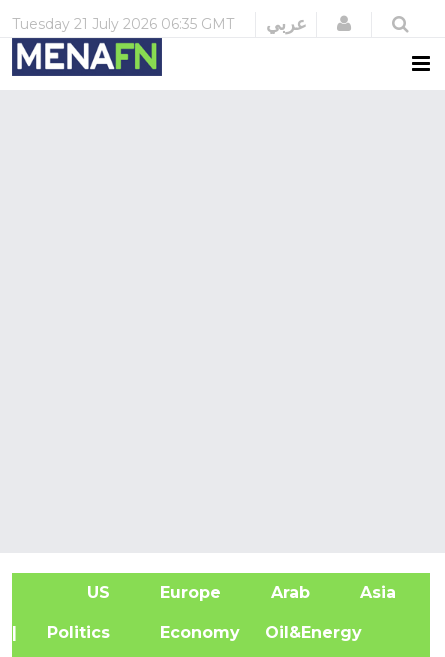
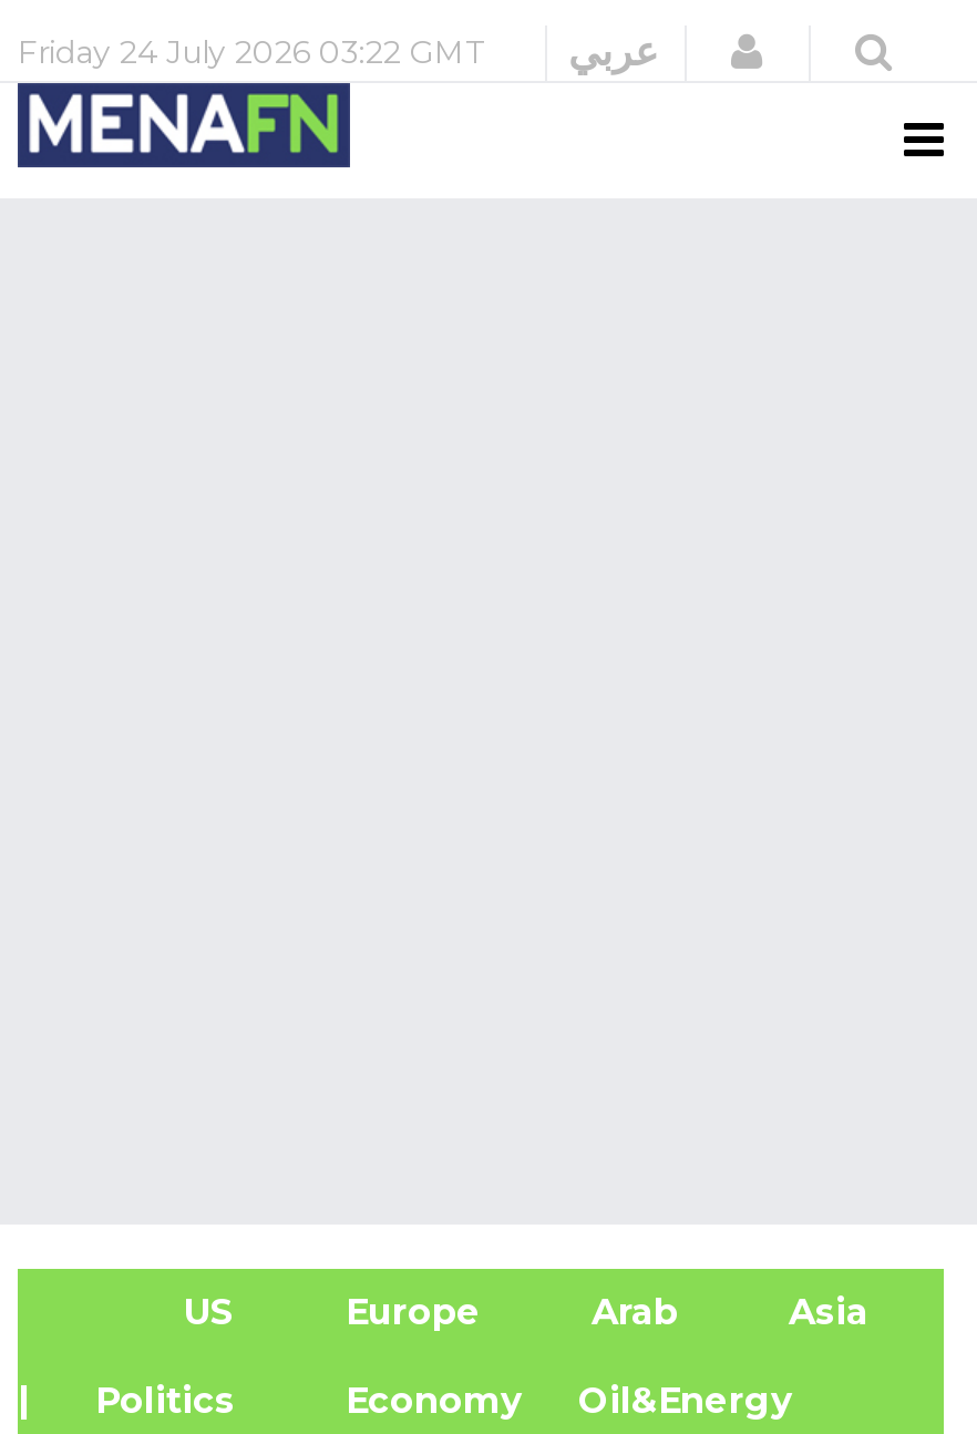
- Tuesday 21 July 2026 06:35 GMT
+ Friday 24 July 2026 03:22 GMT
